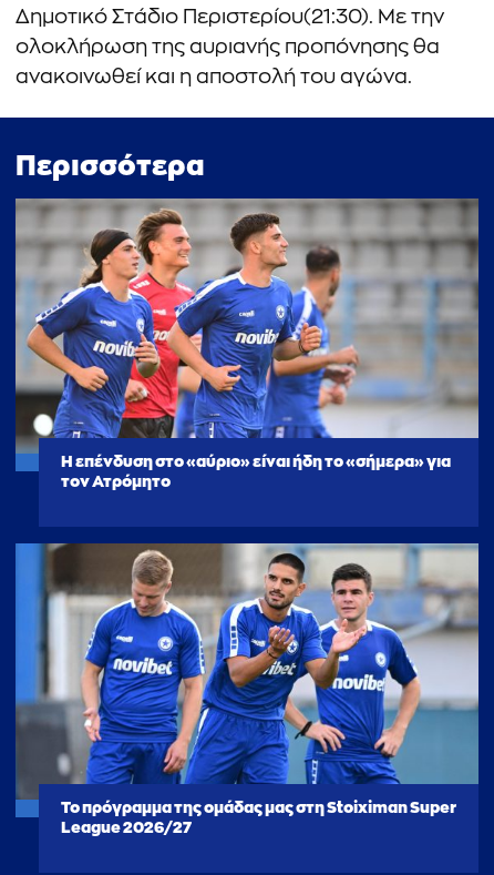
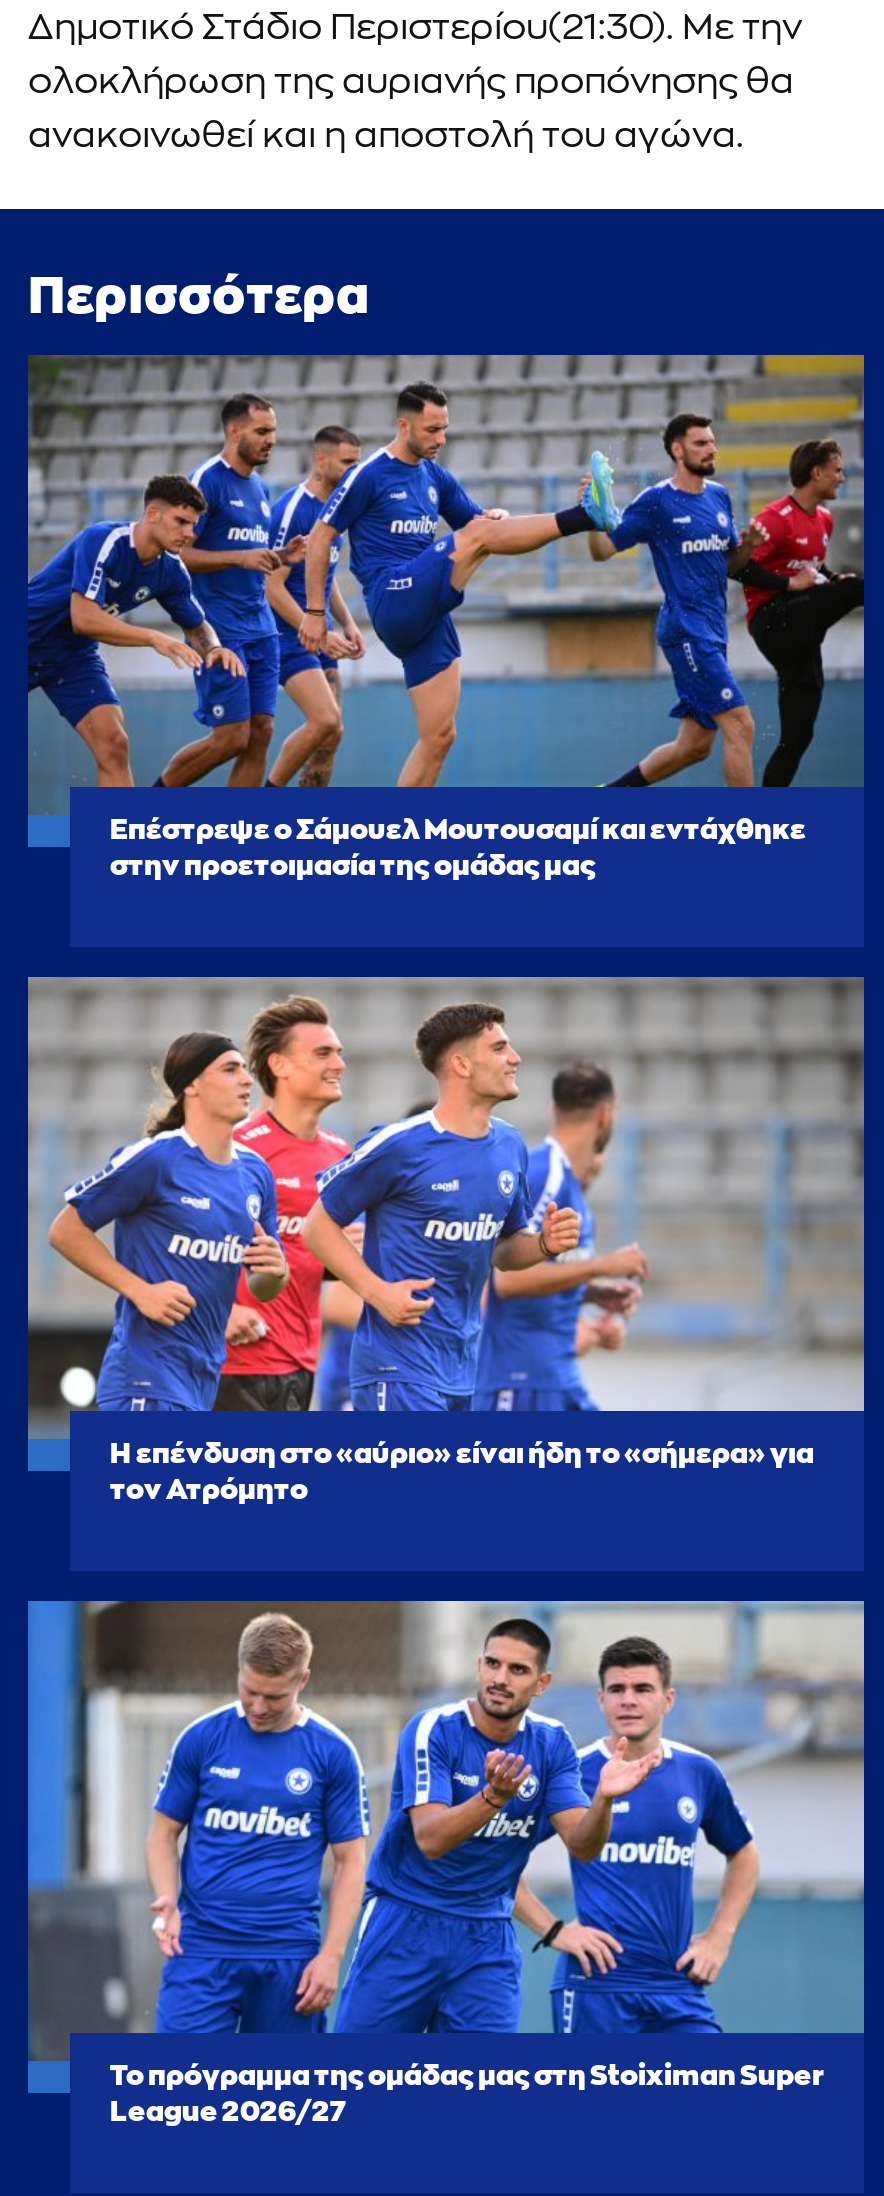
+ [image]
+ Επέστρεψε ο Σάμουελ Μουτουσαμί και εντάχθηκε
+ στην προετοιμασία της ομάδας μας
